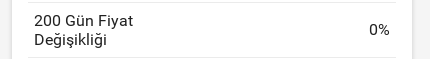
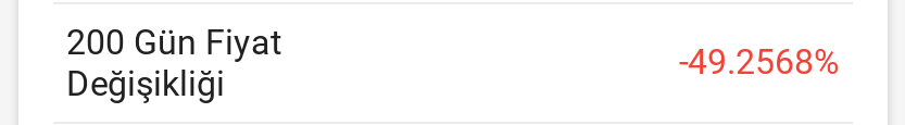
- 0%
+ -49.2568%
